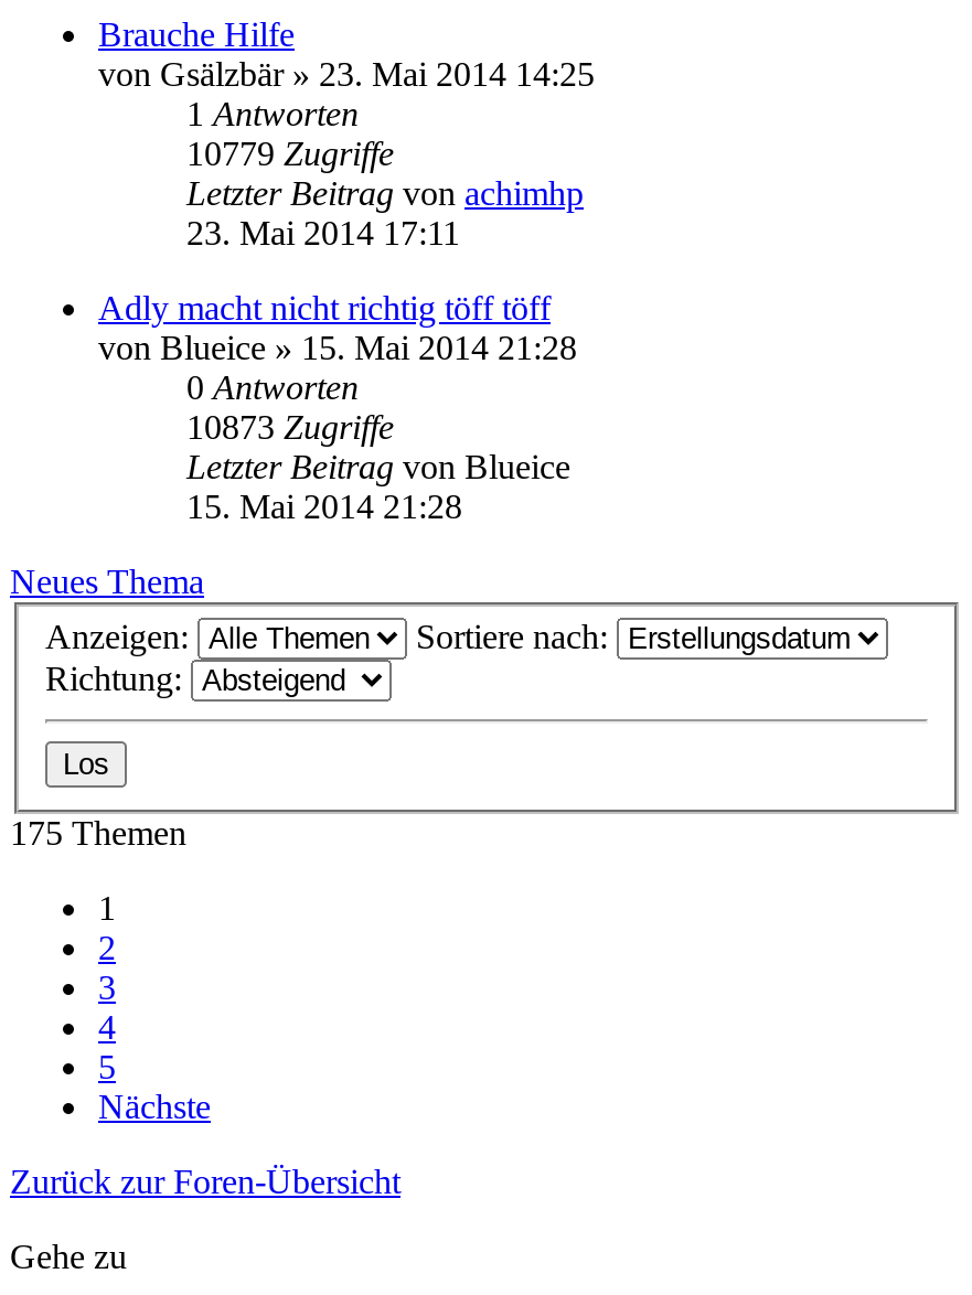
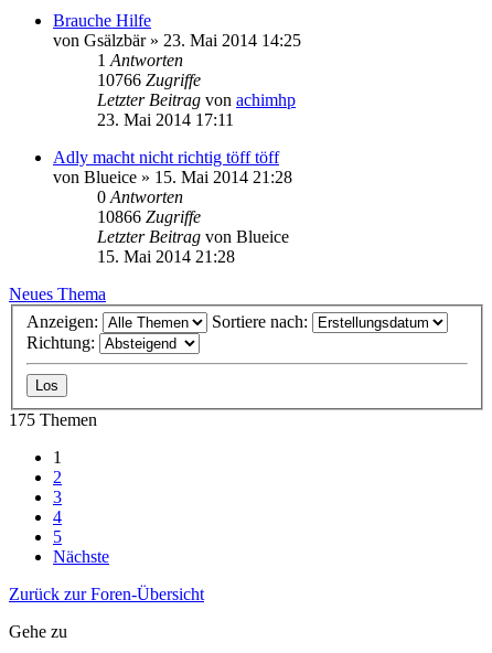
- 10779 Zugriffe
+ 10766 Zugriffe

- 10873 Zugriffe
+ 10866 Zugriffe
